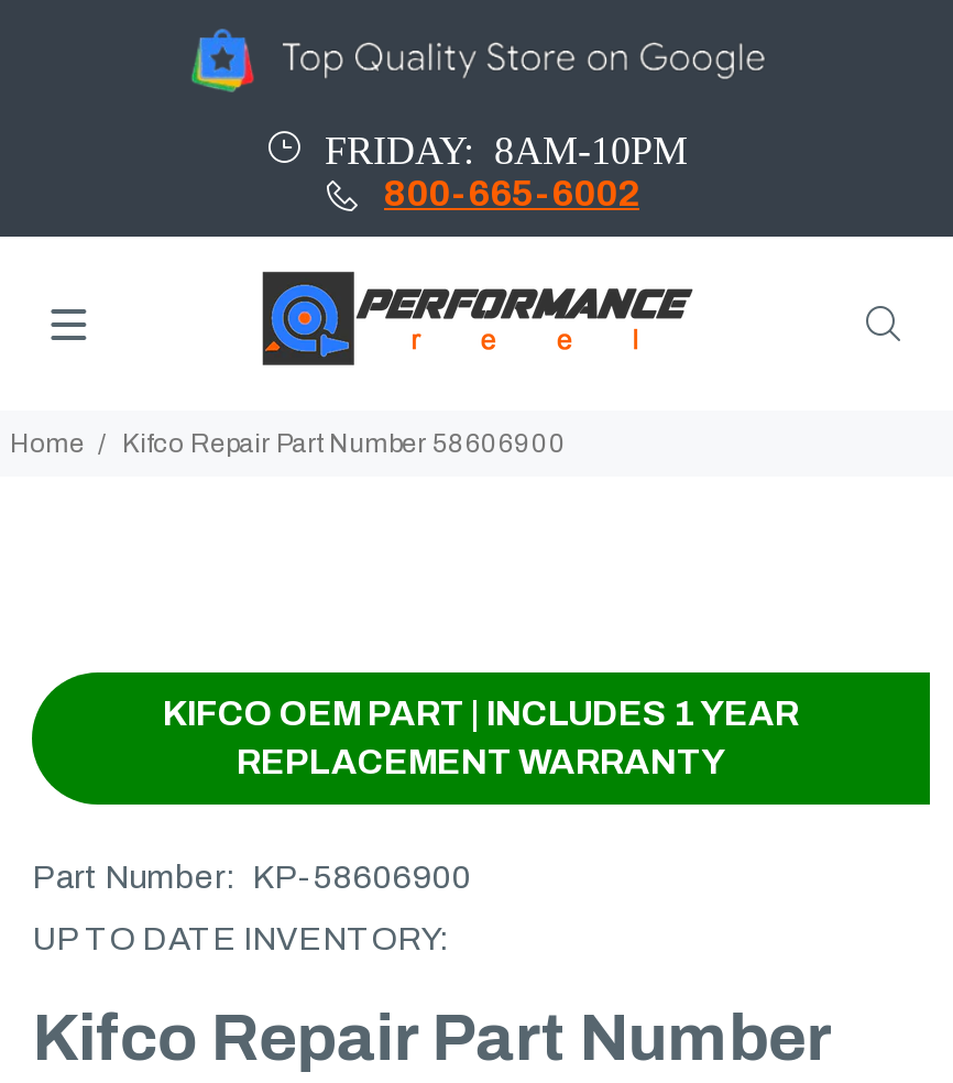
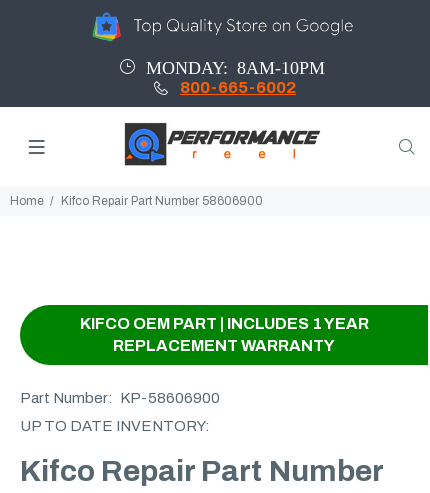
- FRIDAY: 8AM-10PM
+ MONDAY: 8AM-10PM
